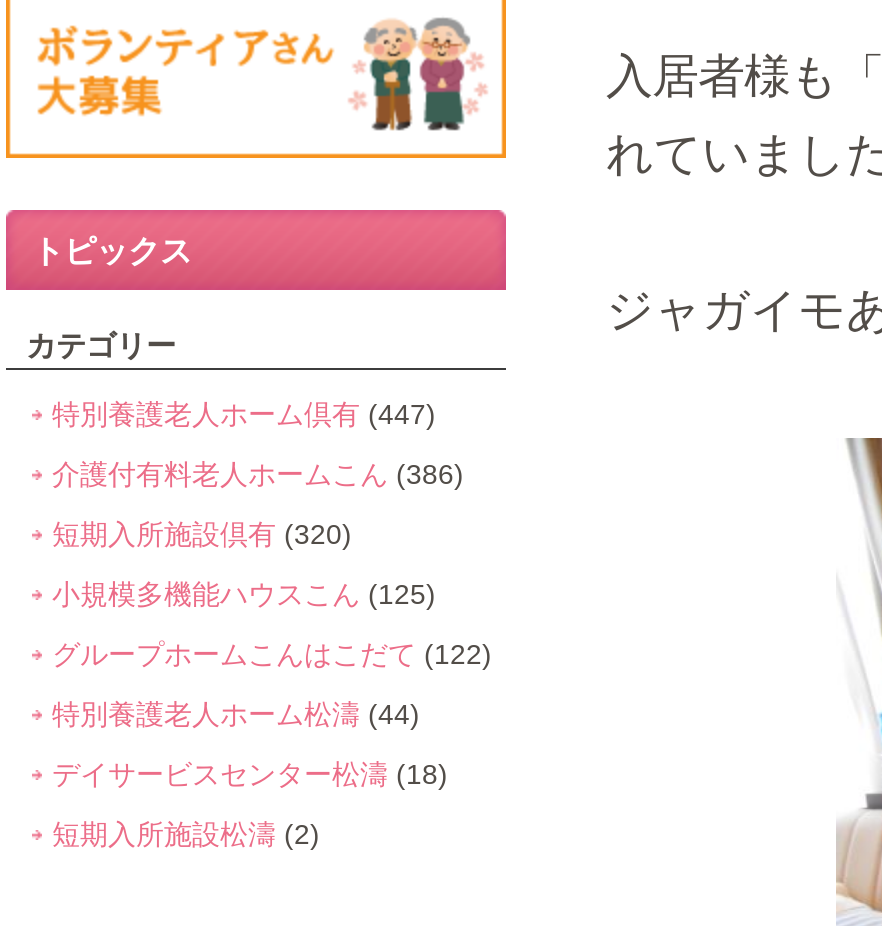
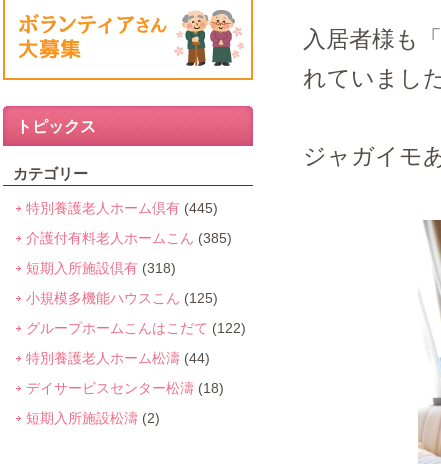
- 特別養護老人ホーム倶有(447)
+ 特別養護老人ホーム倶有(445)

- 介護付有料老人ホームこん(386)
+ 介護付有料老人ホームこん(385)

- 短期入所施設倶有(320)
+ 短期入所施設倶有(318)
